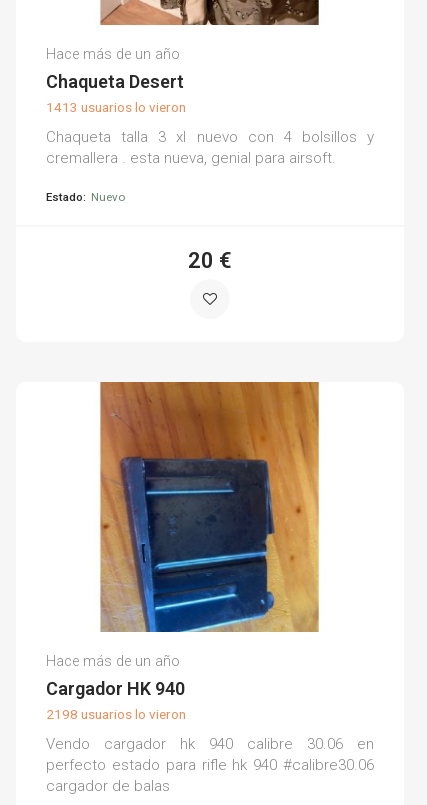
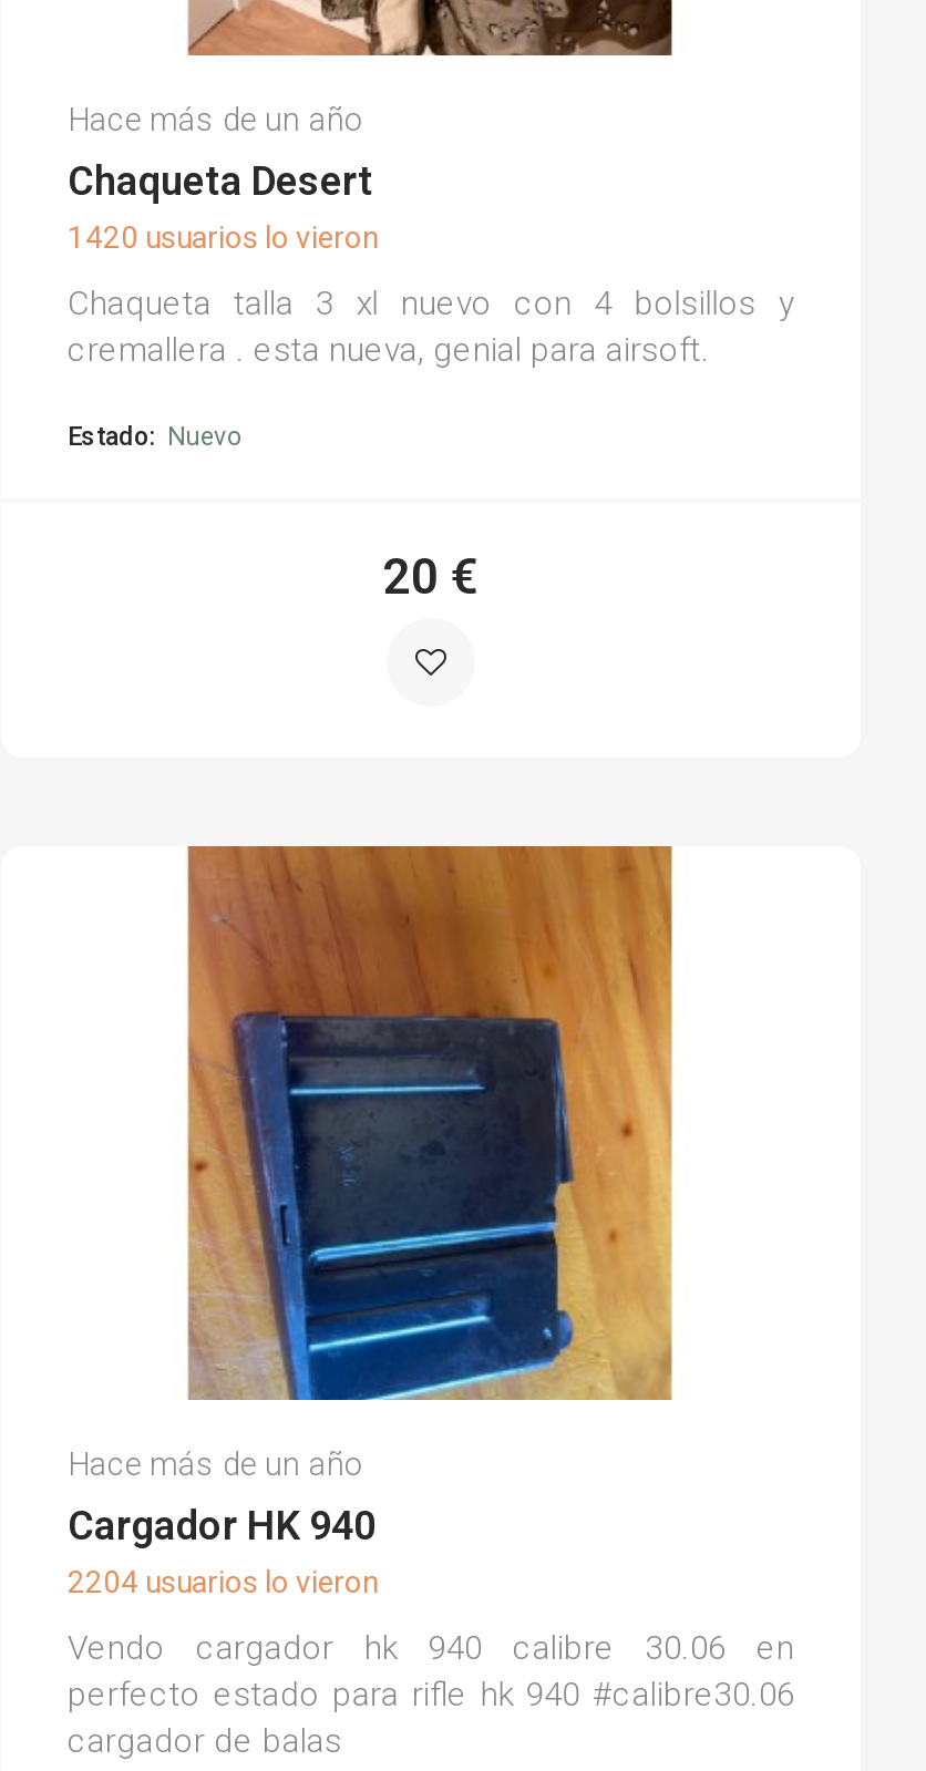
- 1413 usuarios lo vieron
+ 1420 usuarios lo vieron

- 2198 usuarios lo vieron
+ 2204 usuarios lo vieron
